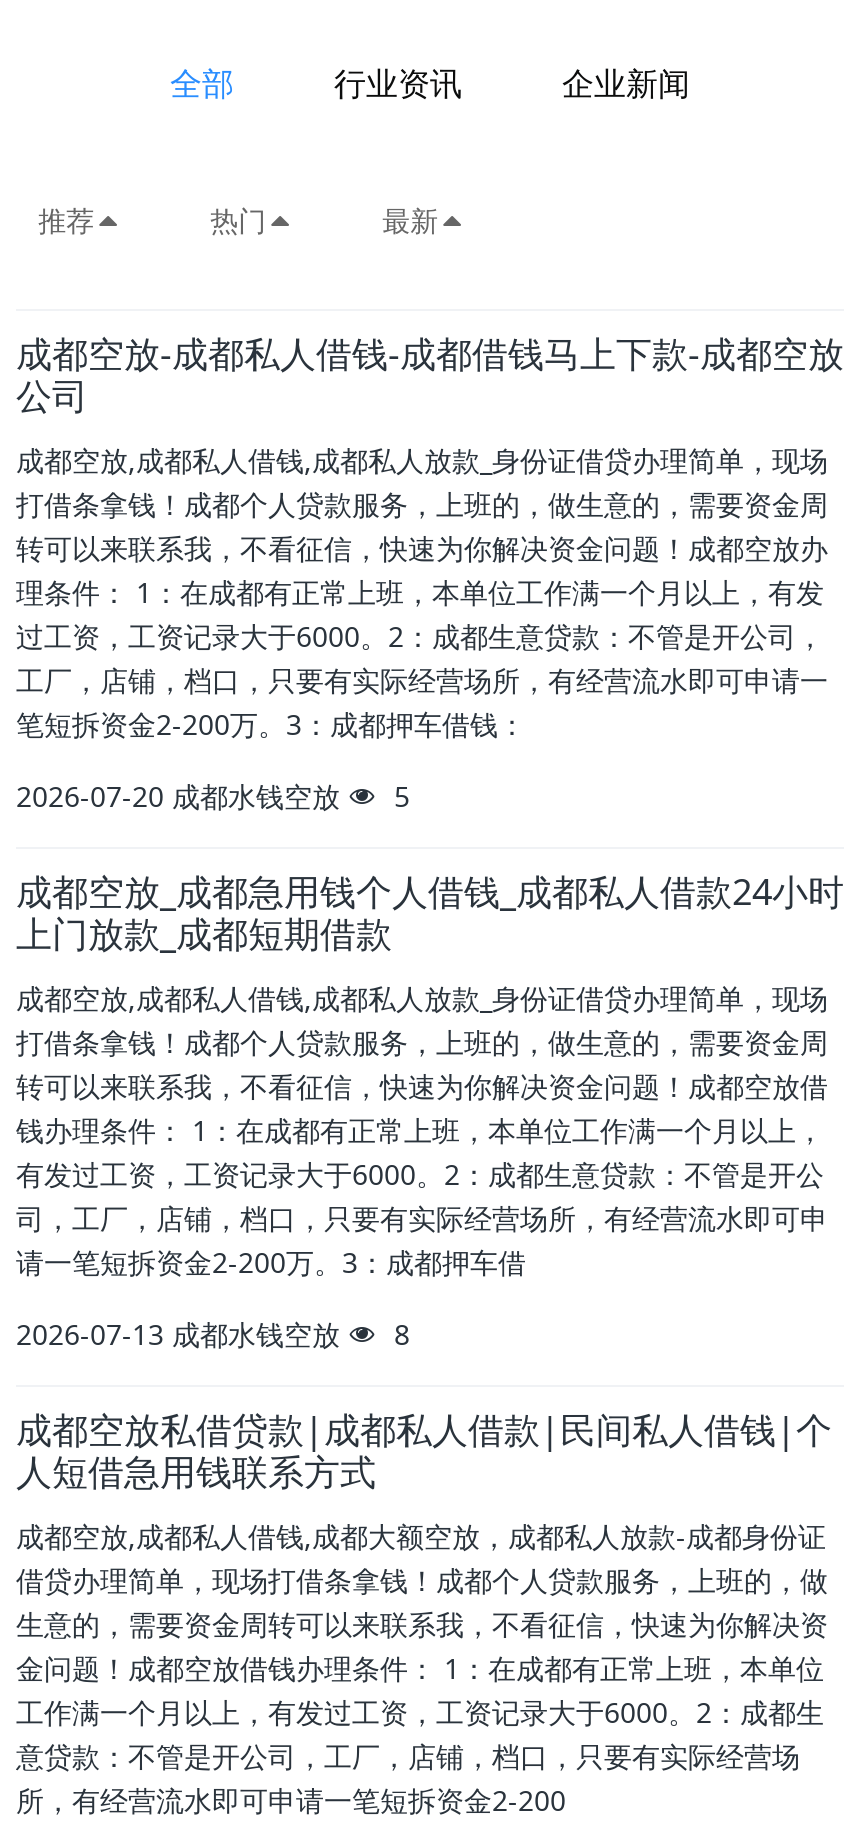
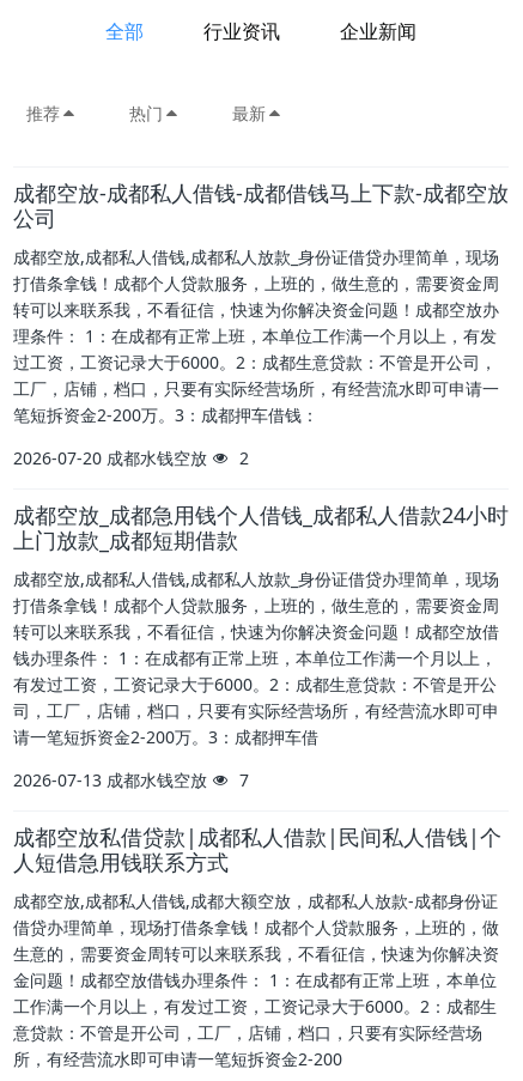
- 2026-07-20 成都水钱空放 5
+ 2026-07-20 成都水钱空放 2

- 2026-07-13 成都水钱空放 8
+ 2026-07-13 成都水钱空放 7
